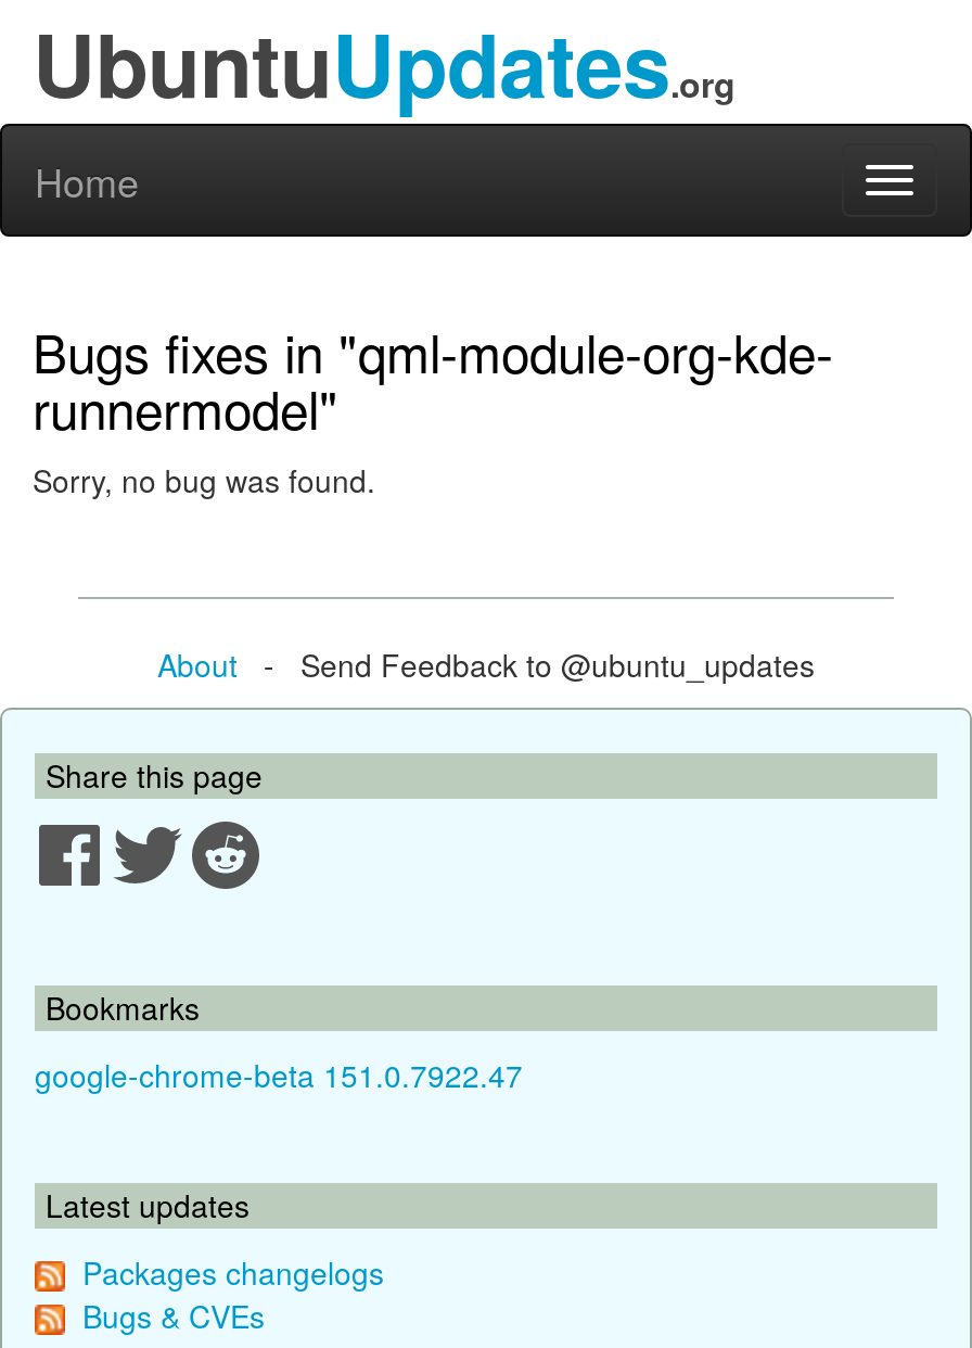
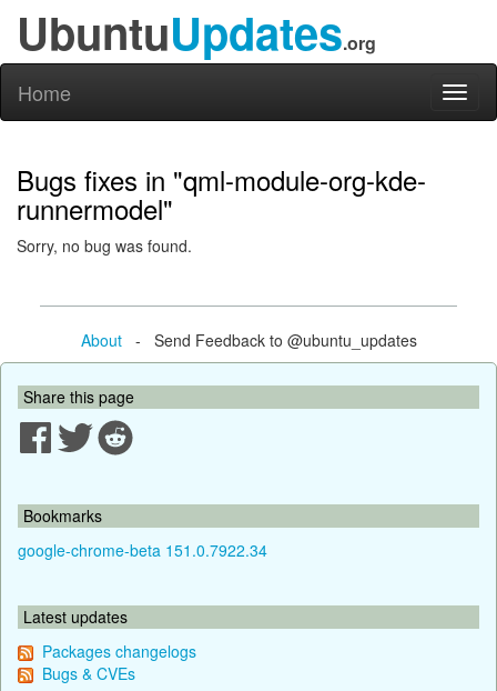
- google-chrome-beta 151.0.7922.47
+ google-chrome-beta 151.0.7922.34
